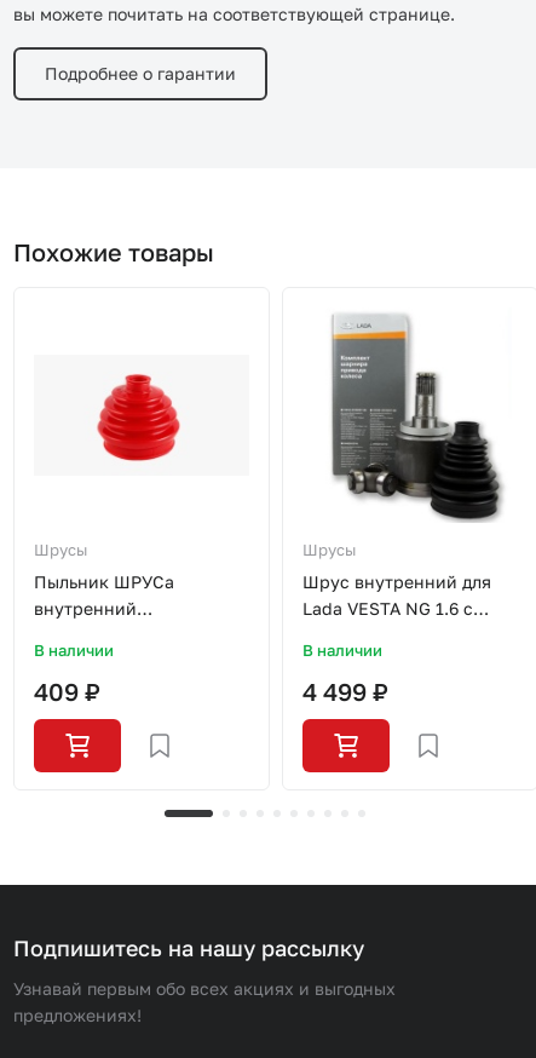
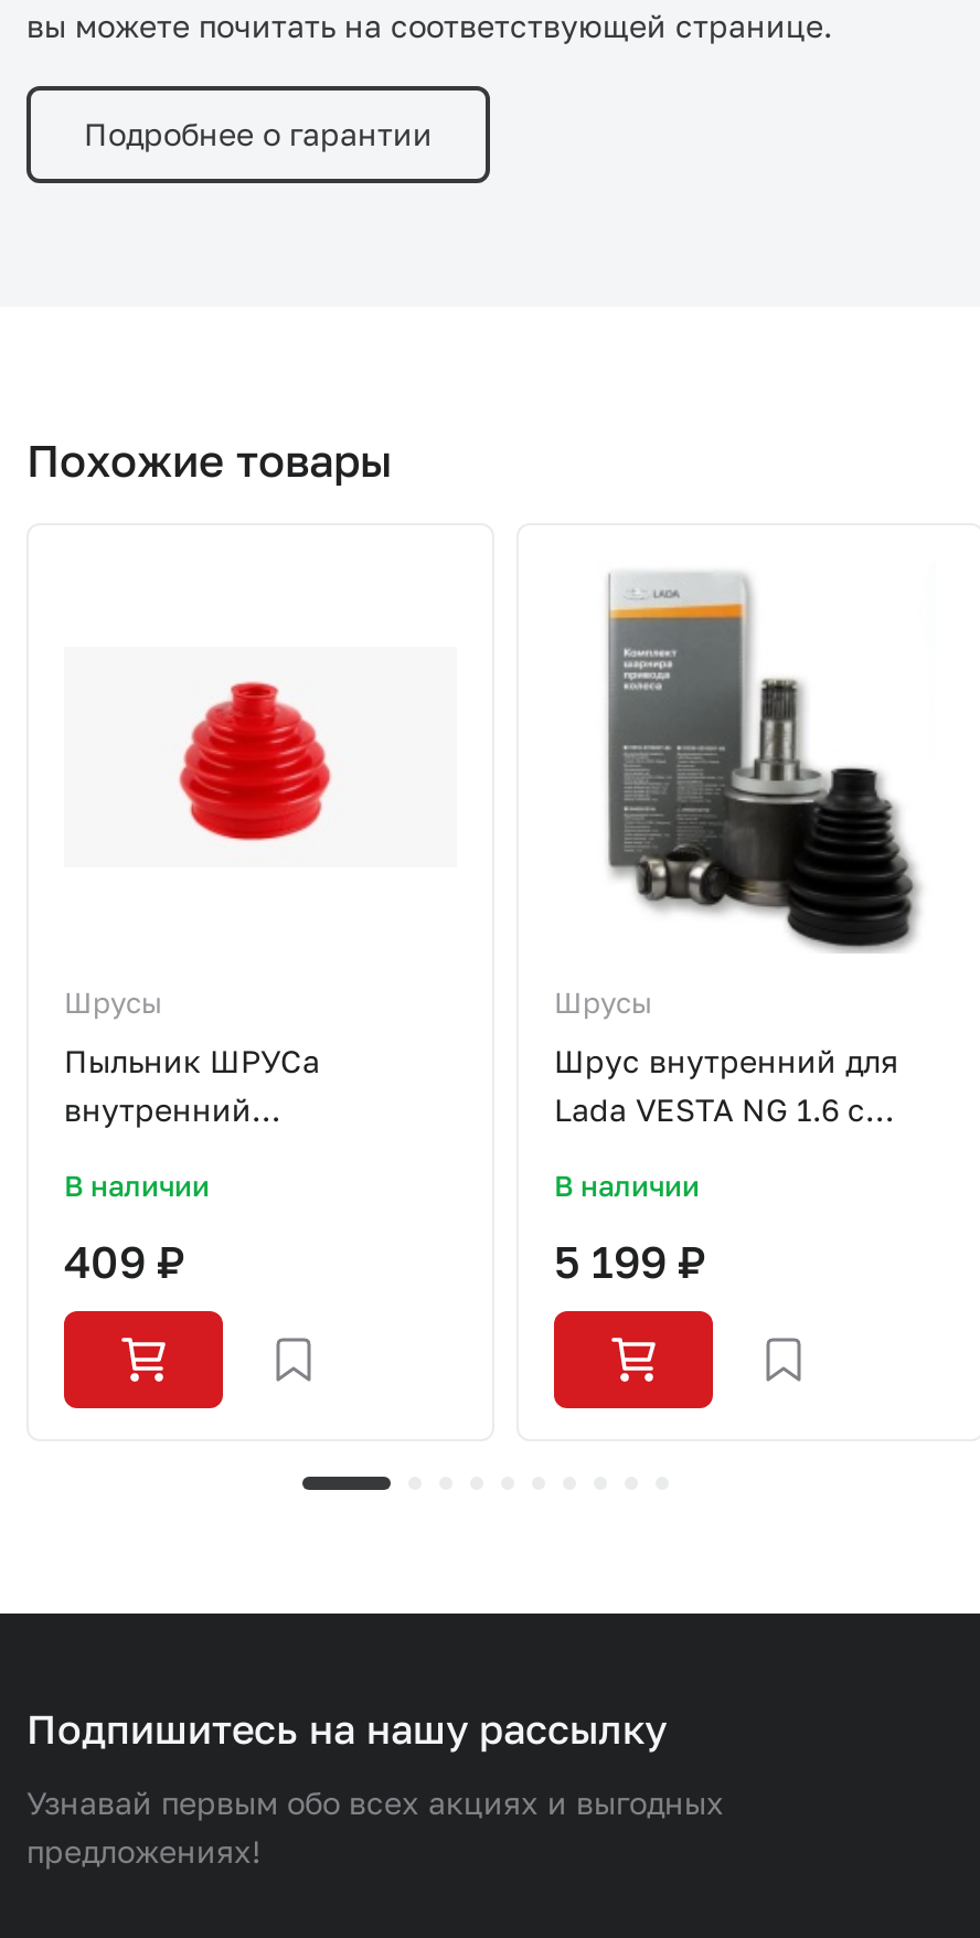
- 4 499 ₽
+ 5 199 ₽
